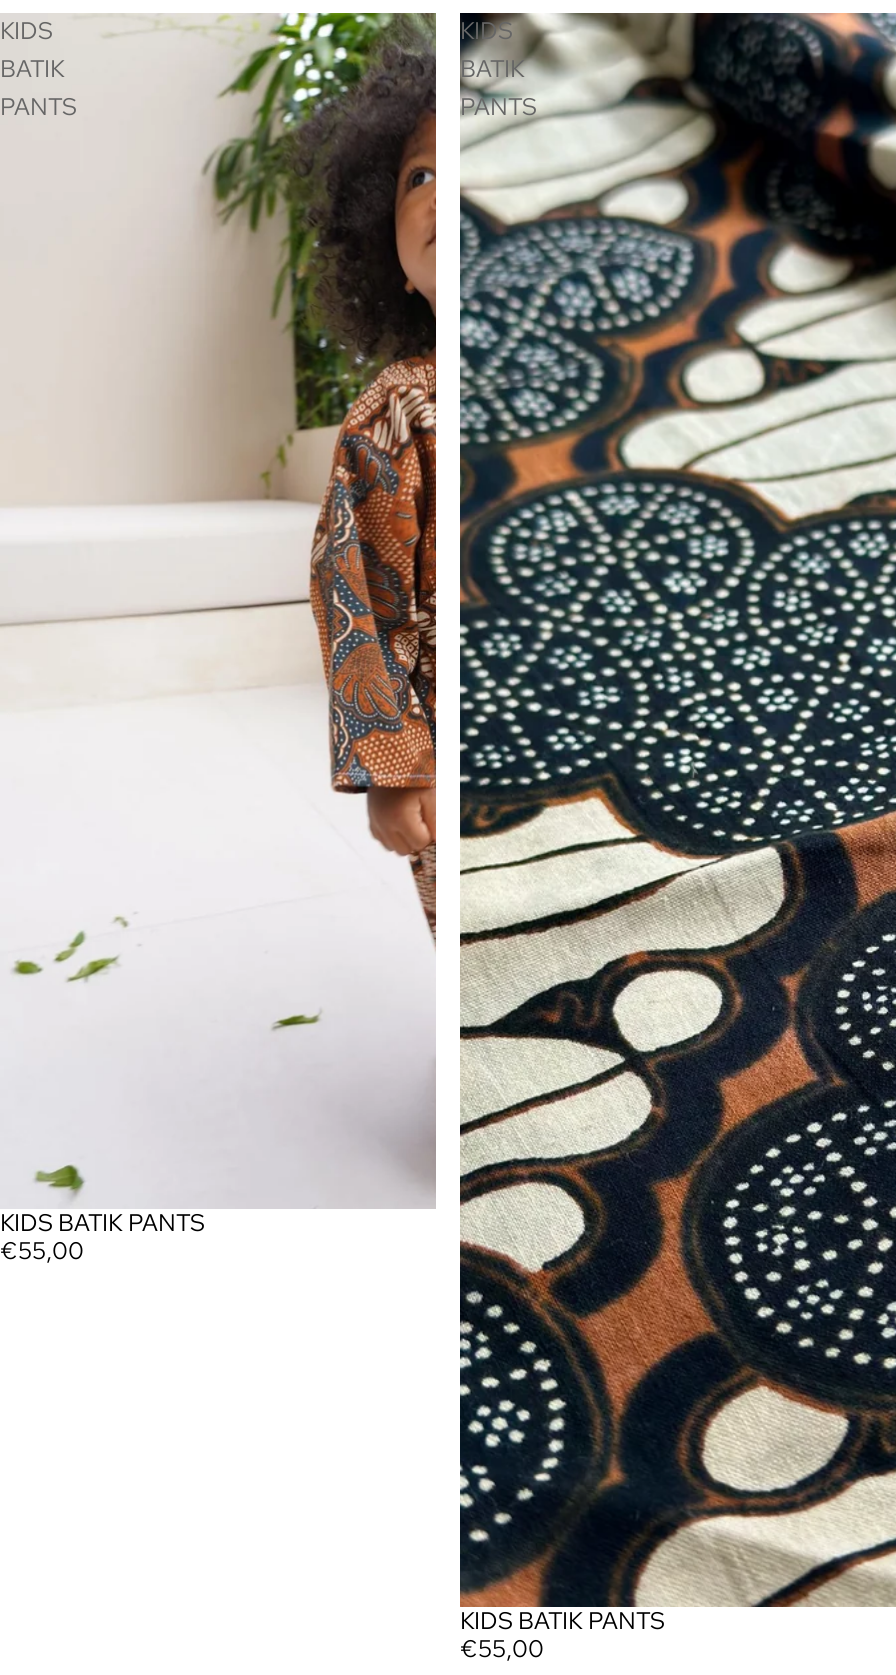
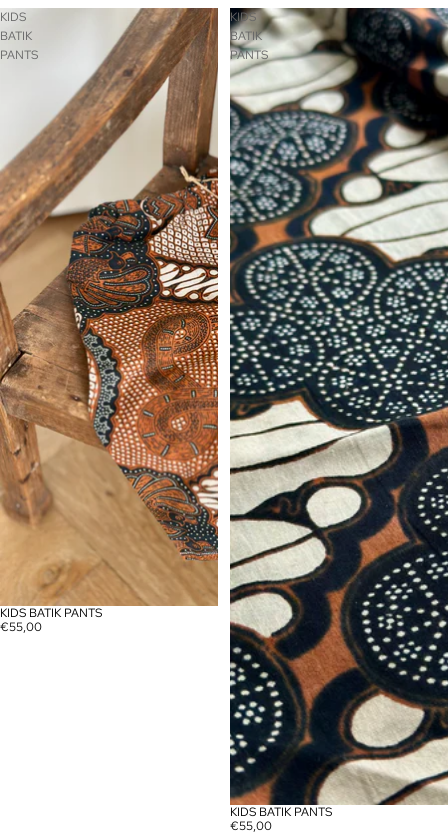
- [image]
+ [image]
